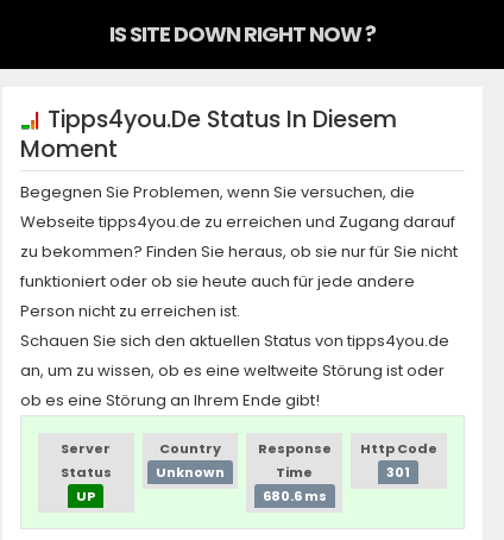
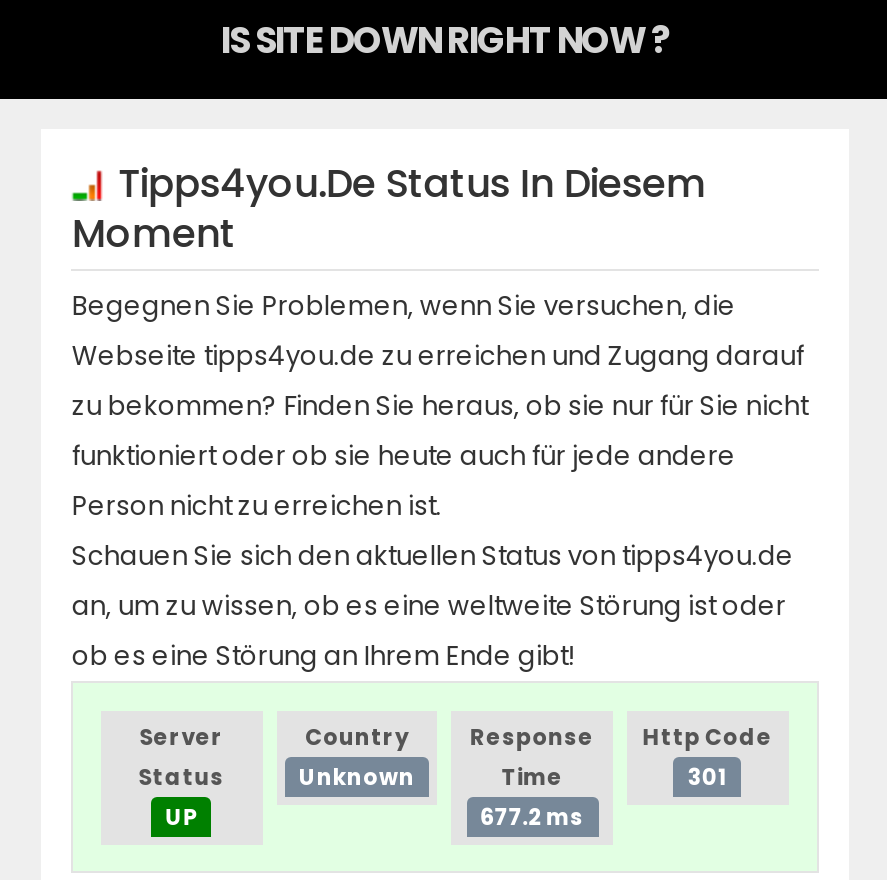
- 680.6 ms
+ 677.2 ms
